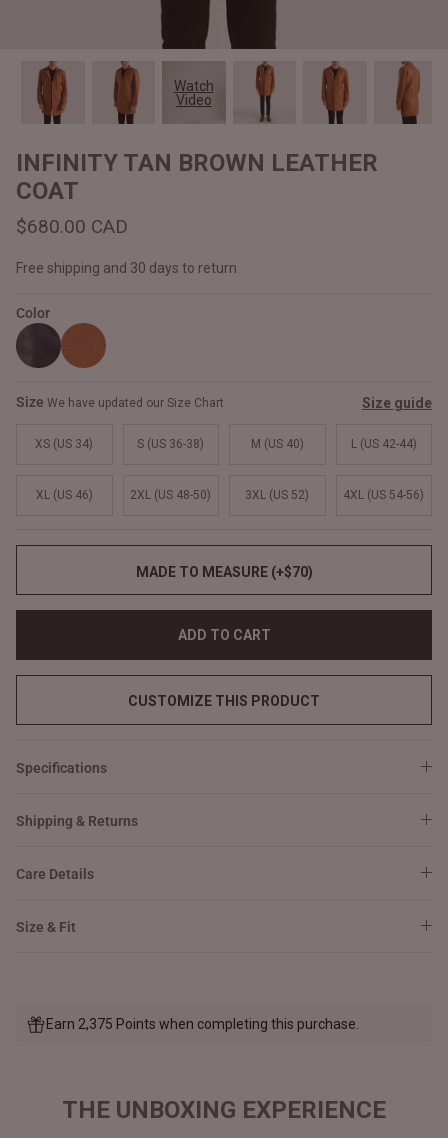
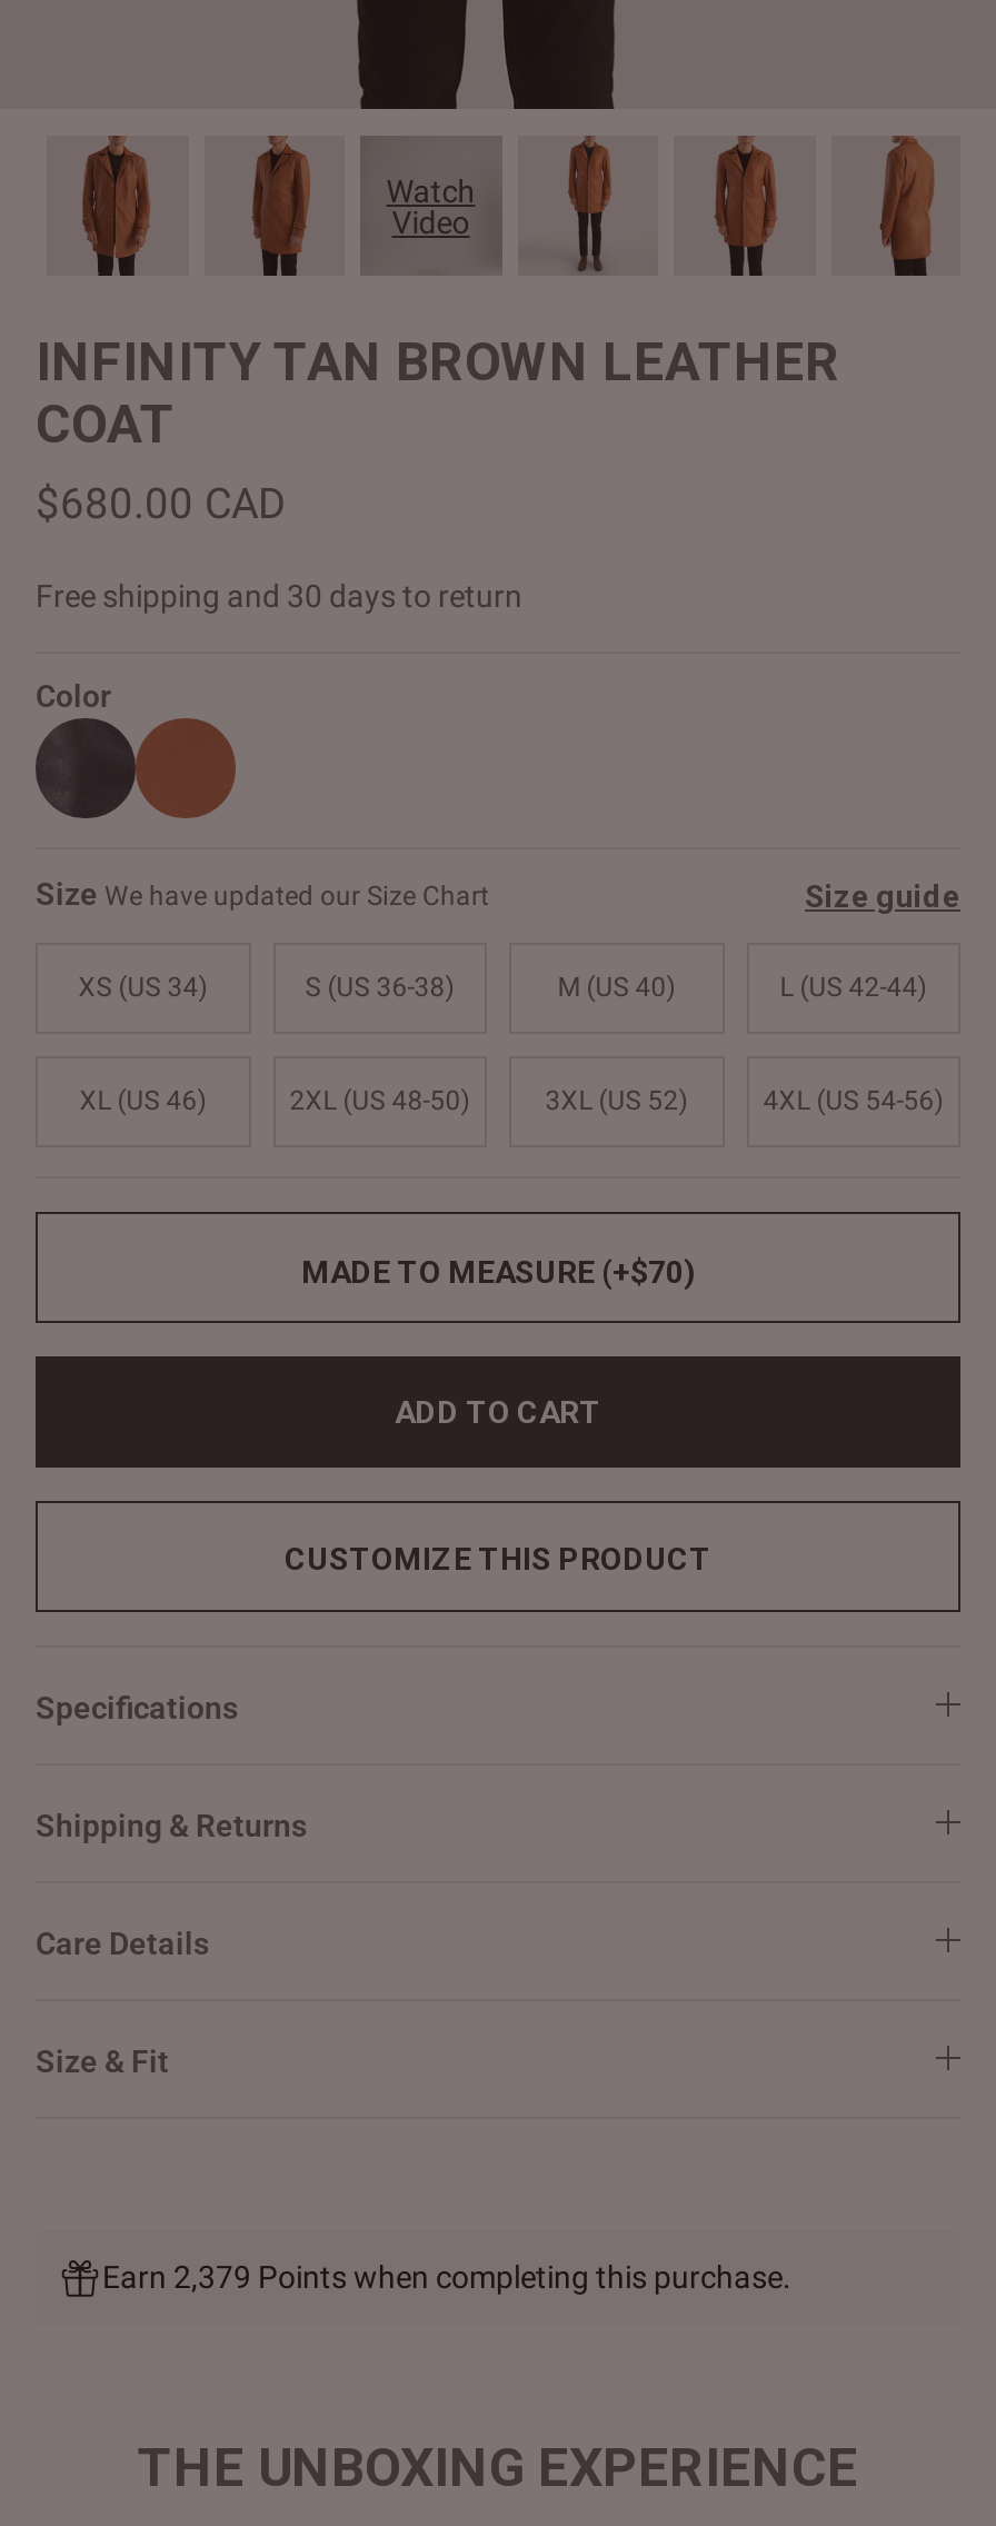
- Earn 2,375 Points when completing this purchase.
+ Earn 2,379 Points when completing this purchase.
